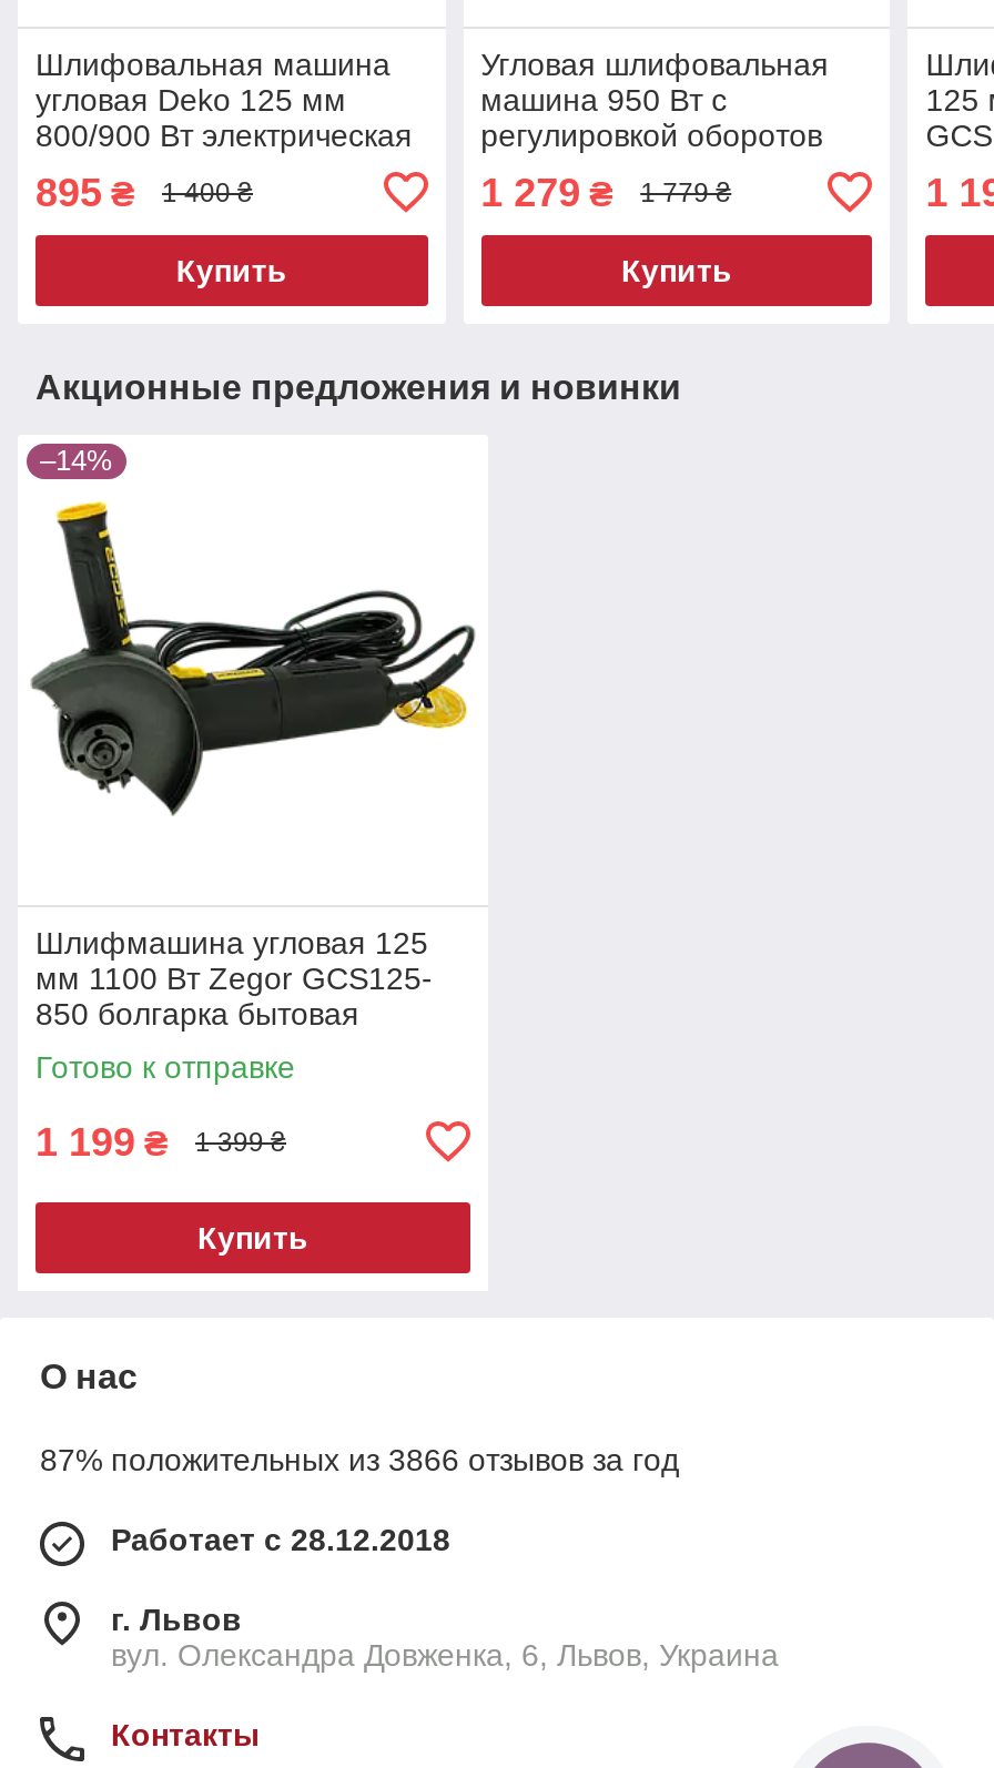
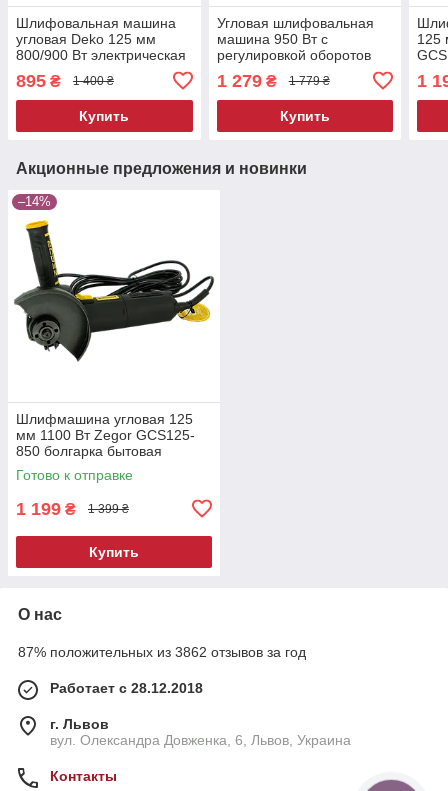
- 87% положительных из 3866 отзывов за год
+ 87% положительных из 3862 отзывов за год
